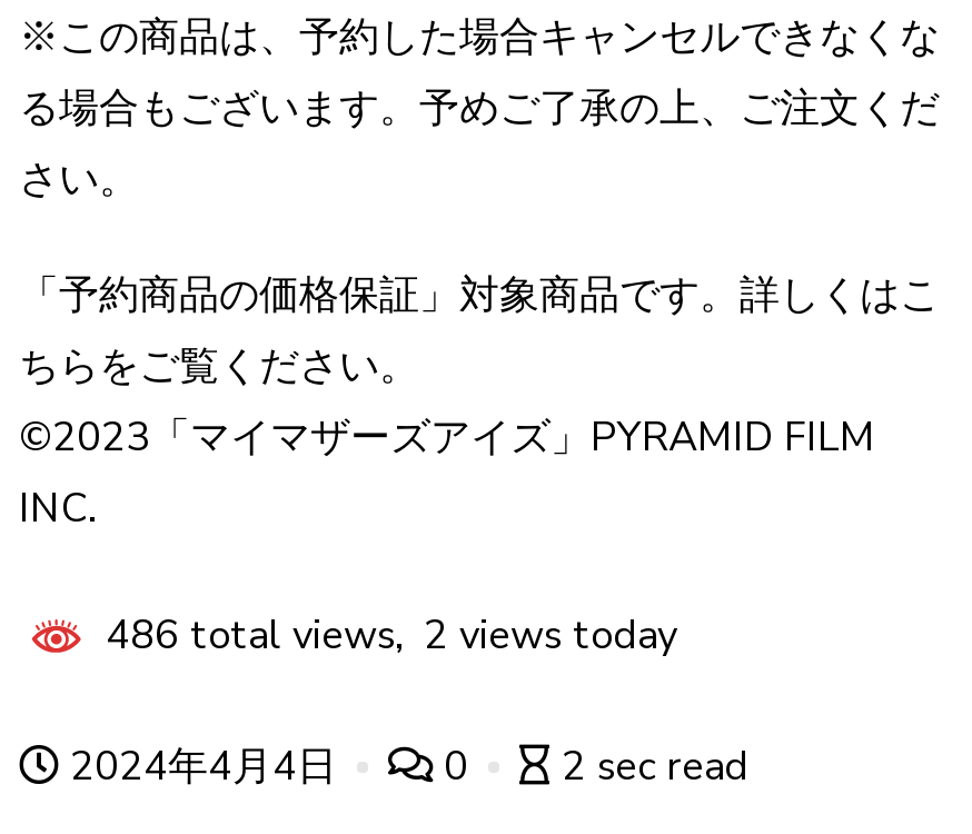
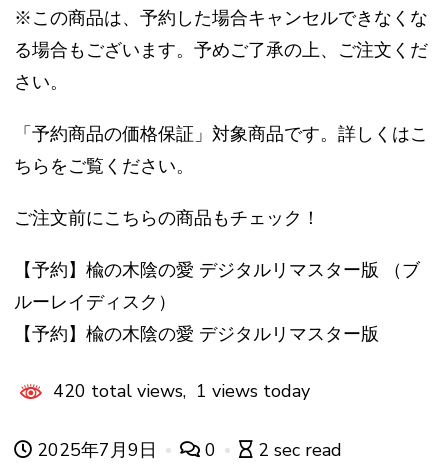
- ©2023「マイマザーズアイズ」PYRAMID FILM
- INC.
- 486 total views, 2 views today
- 2024年4月4日
+ ご注文前にこちらの商品もチェック！
+ 【予約】楡の木陰の愛 デジタルリマスター版 （ブ
+ ルーレイディスク）
+ 【予約】楡の木陰の愛 デジタルリマスター版
+ 420 total views, 1 views today
+ 2025年7月9日
